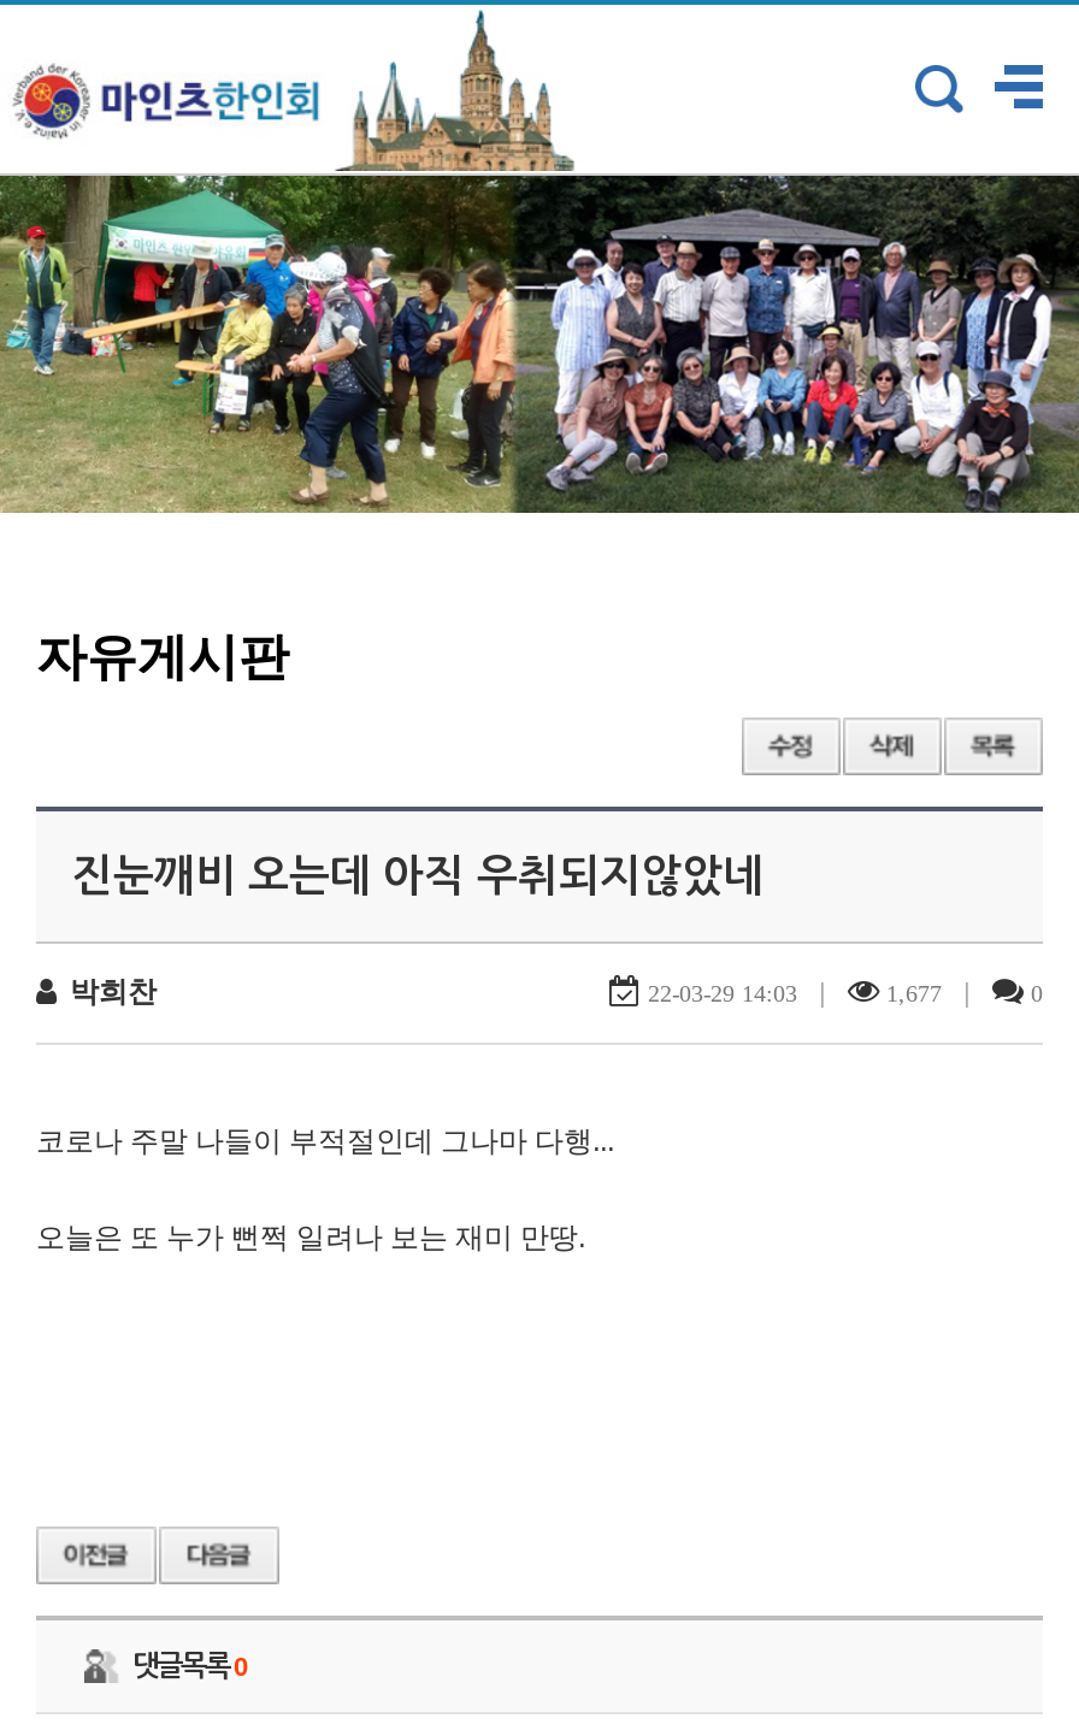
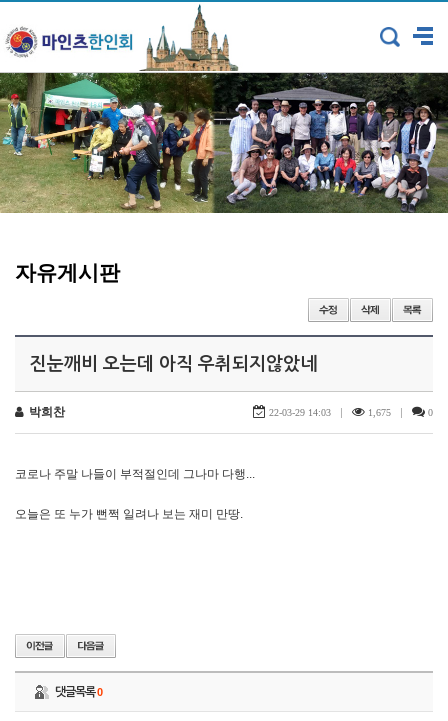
- 1,677
+ 1,675
